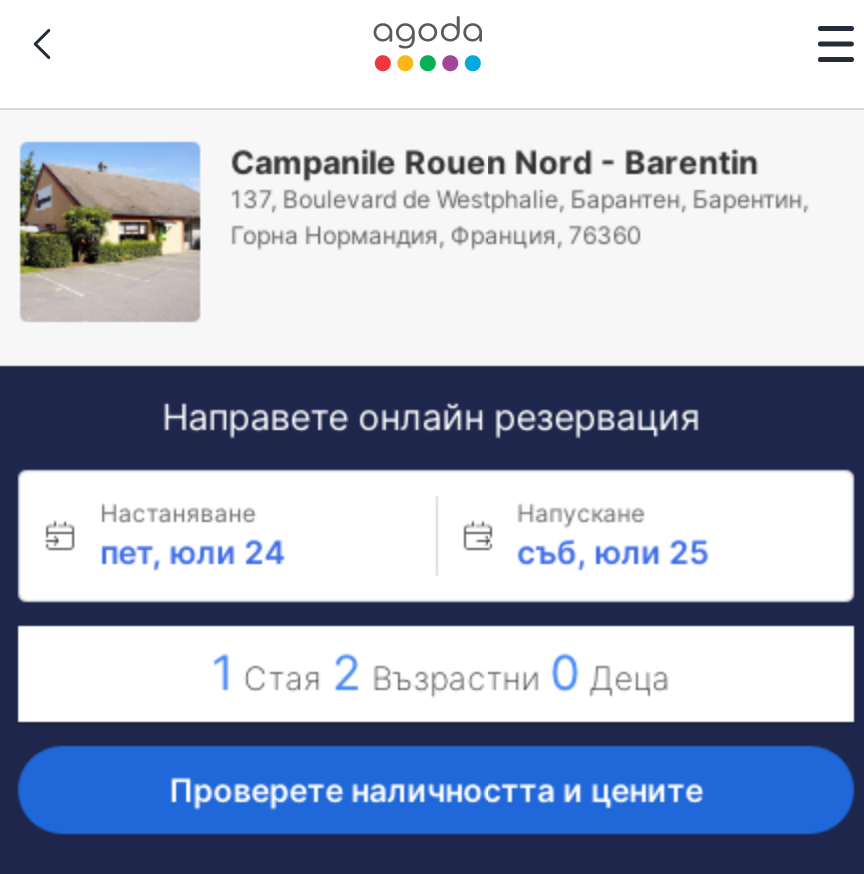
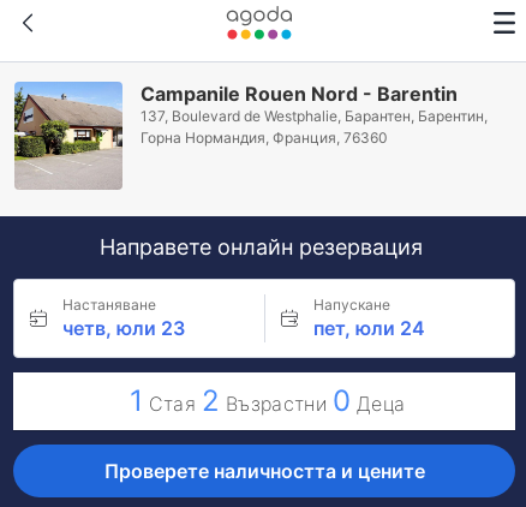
- пет, юли 24
+ четв, юли 23

- съб, юли 25
+ пет, юли 24
